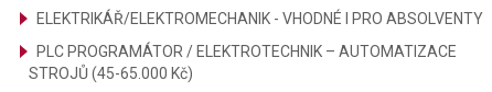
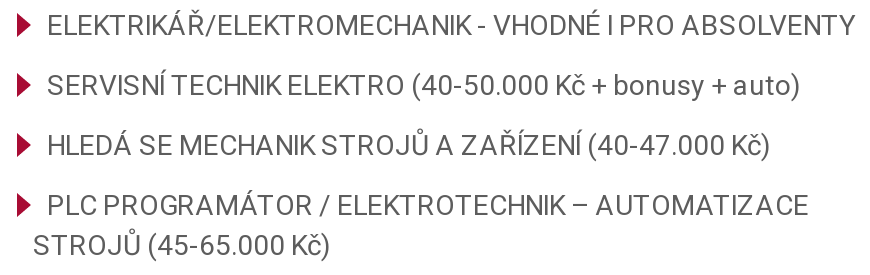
+ SERVISNÍ TECHNIK ELEKTRO (40-50.000 Kč + bonusy + auto)
+ HLEDÁ SE MECHANIK STROJŮ A ZAŘÍZENÍ (40-47.000 Kč)
